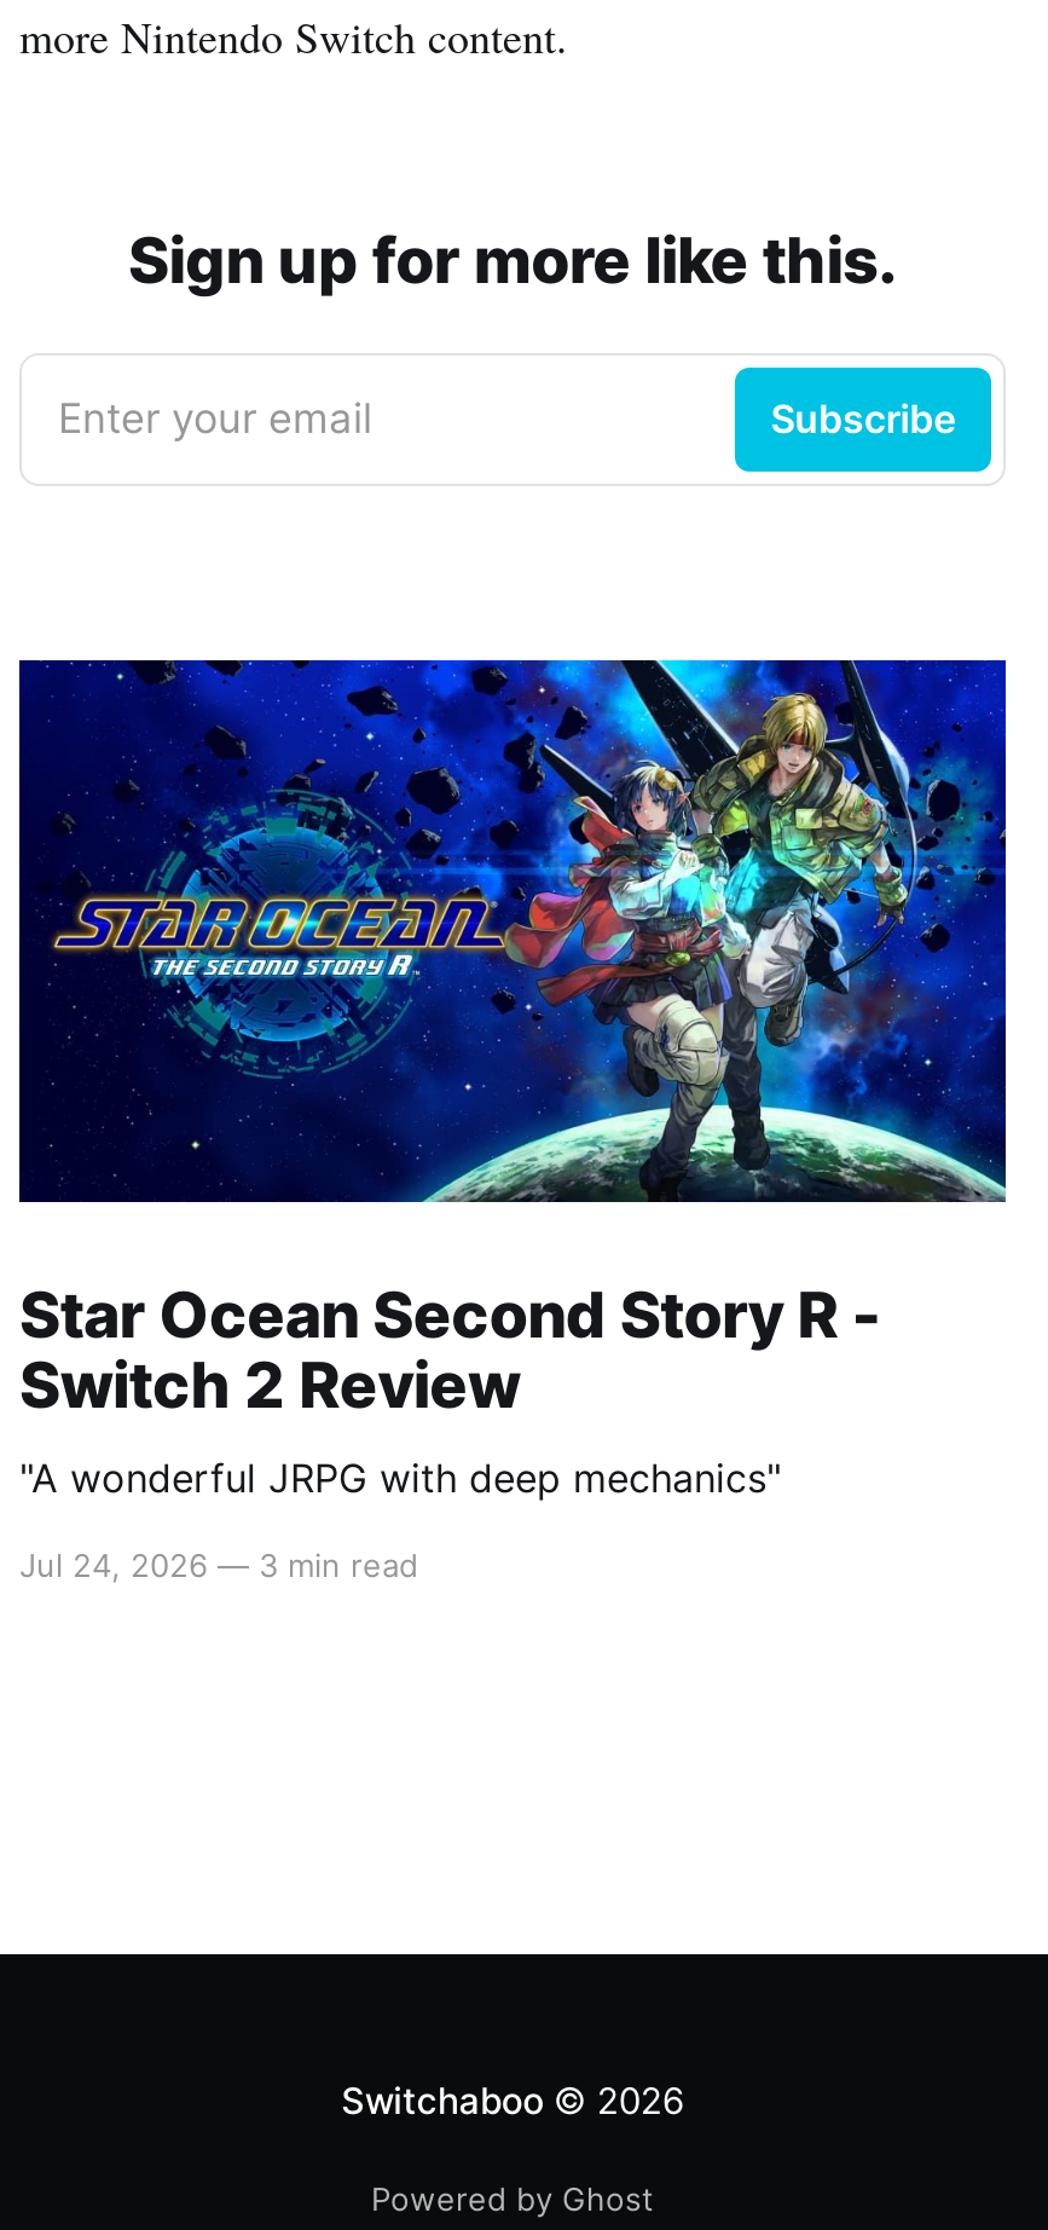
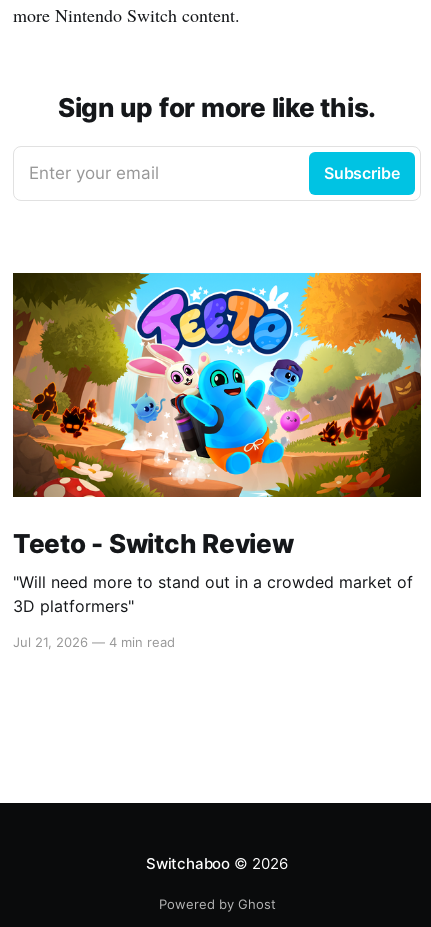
- [image]
- Star Ocean Second Story R -
- Switch 2 Review
- "A wonderful JRPG with deep mechanics"
+ [image]
+ Teeto - Switch Review
+ "Will need more to stand out in a crowded market of
+ 3D platformers"

- Jul 24, 2026 — 3 min read
+ Jul 21, 2026 — 4 min read
